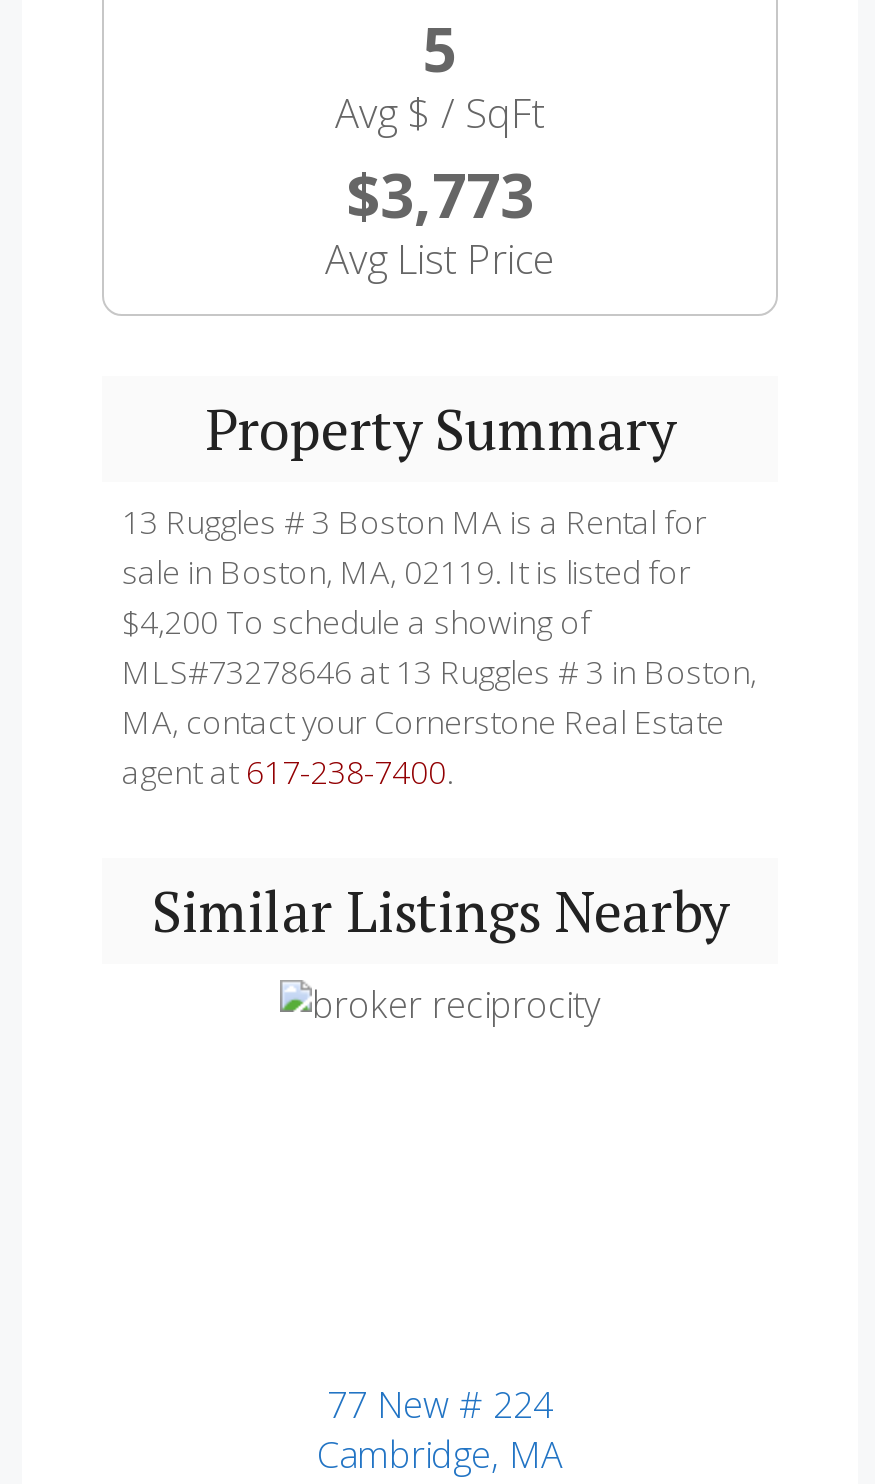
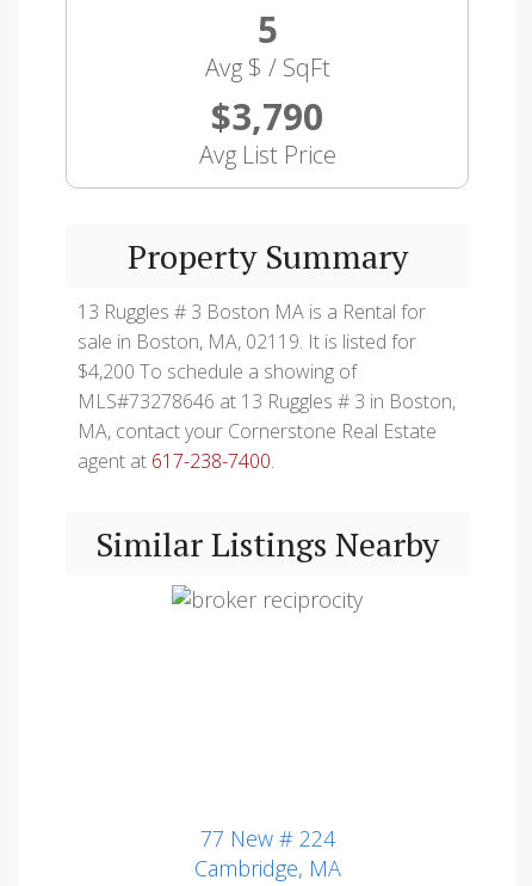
- $3,773
+ $3,790
